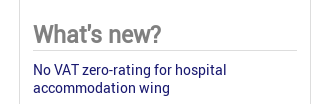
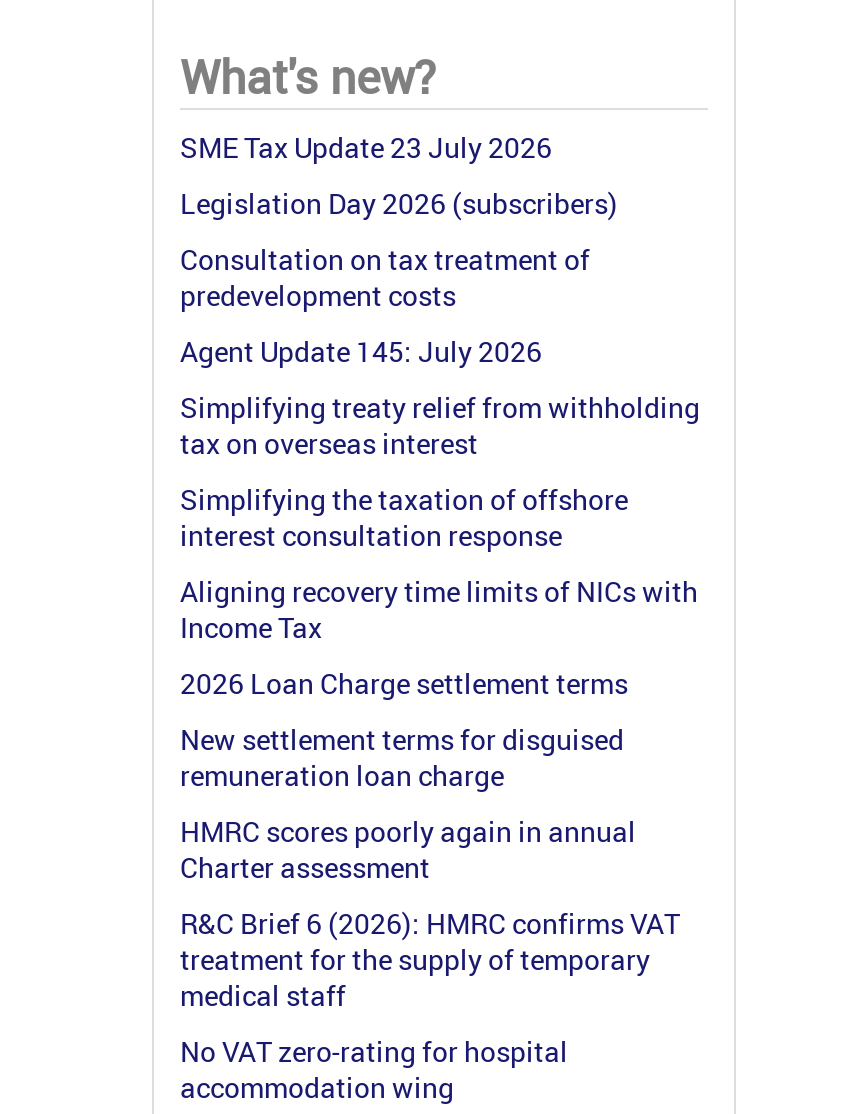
+ SME Tax Update 23 July 2026
+ Legislation Day 2026 (subscribers)
+ Consultation on tax treatment of
+ predevelopment costs
+ Agent Update 145: July 2026
+ Simplifying treaty relief from withholding
+ tax on overseas interest
+ Simplifying the taxation of offshore
+ interest consultation response
+ Aligning recovery time limits of NICs with
+ Income Tax
+ 2026 Loan Charge settlement terms
+ New settlement terms for disguised
+ remuneration loan charge
+ HMRC scores poorly again in annual
+ Charter assessment
+ R&C Brief 6 (2026): HMRC confirms VAT
+ treatment for the supply of temporary
+ medical staff
